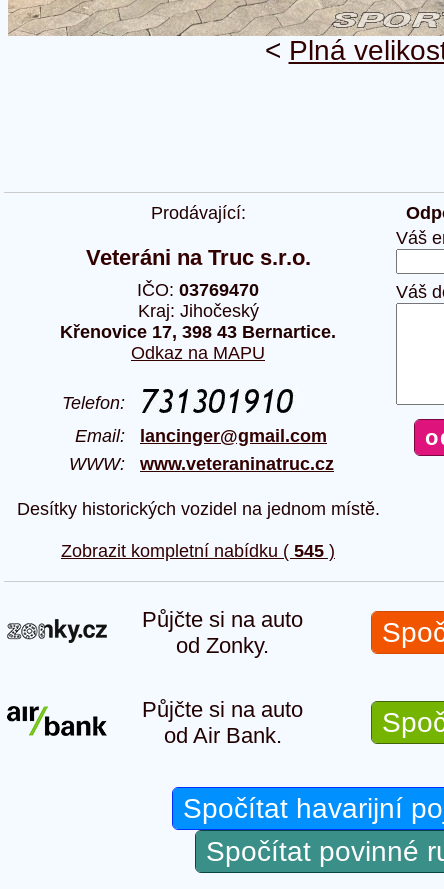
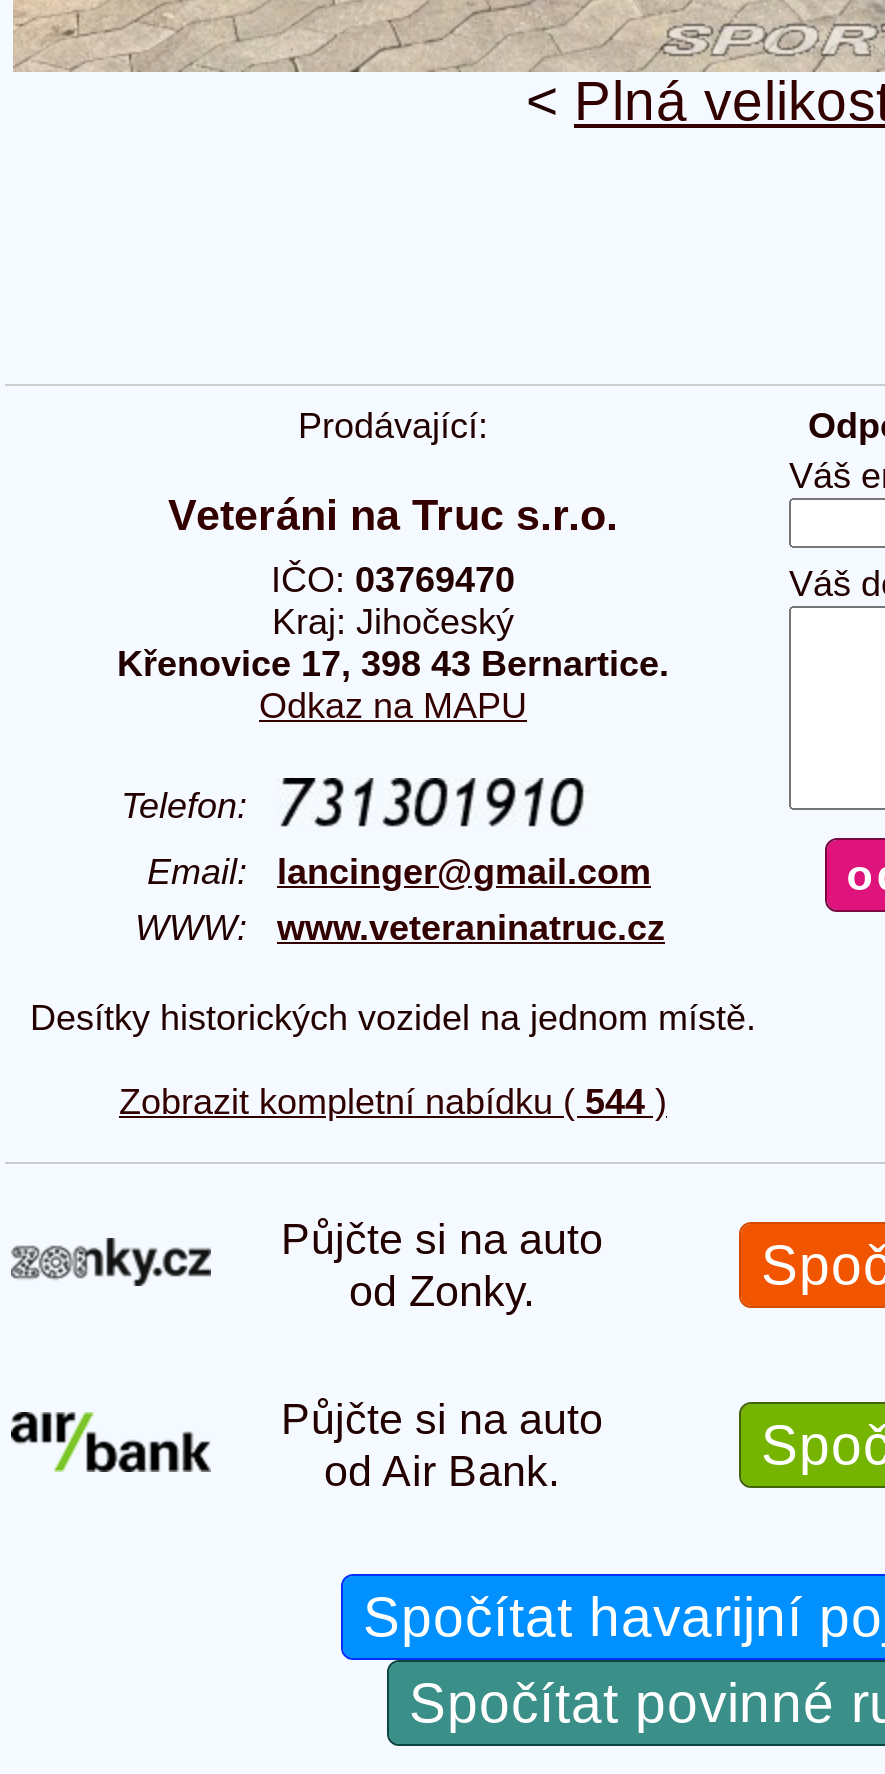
- Zobrazit kompletní nabídku (545)
+ Zobrazit kompletní nabídku (544)
